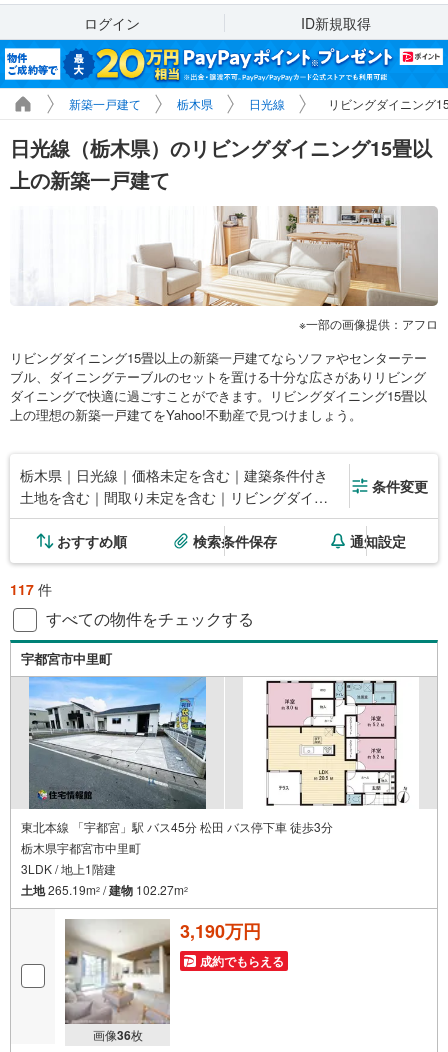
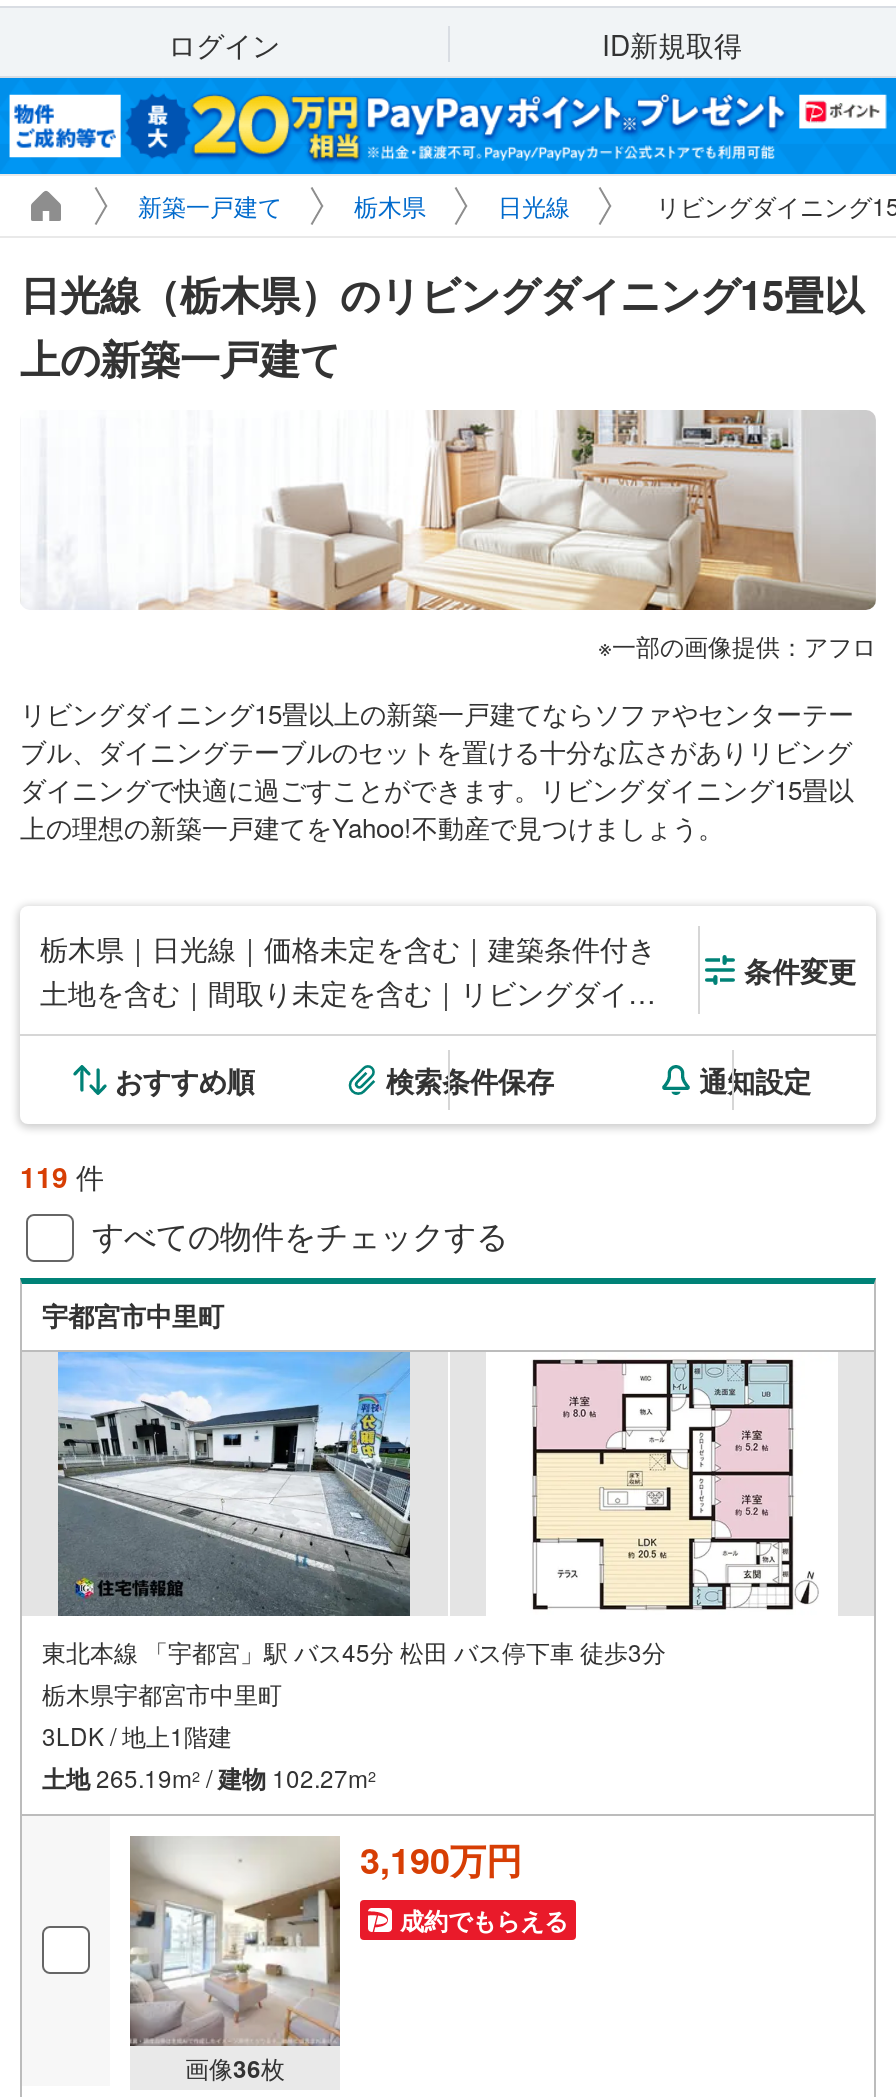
- 117件
+ 119件
